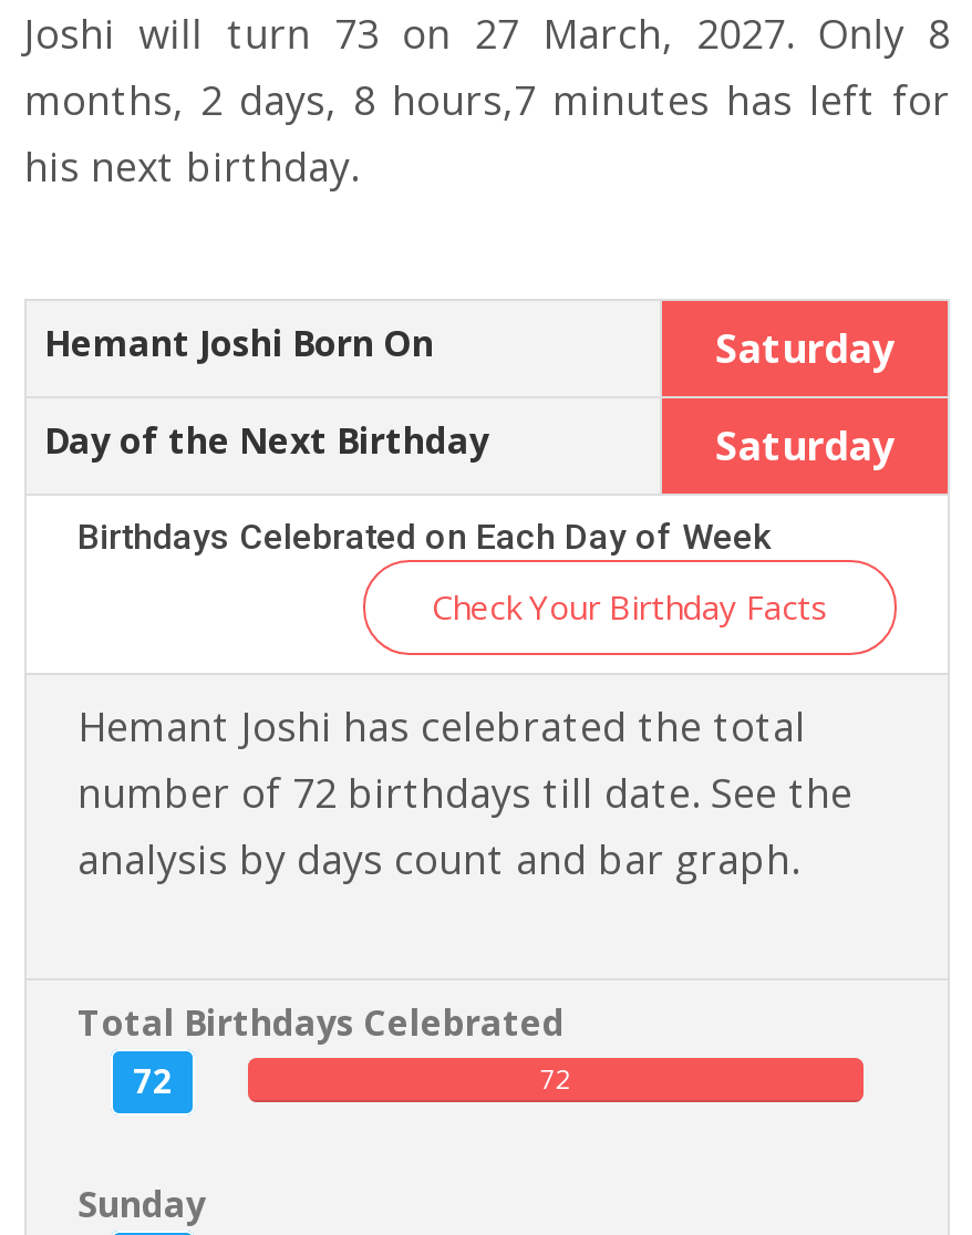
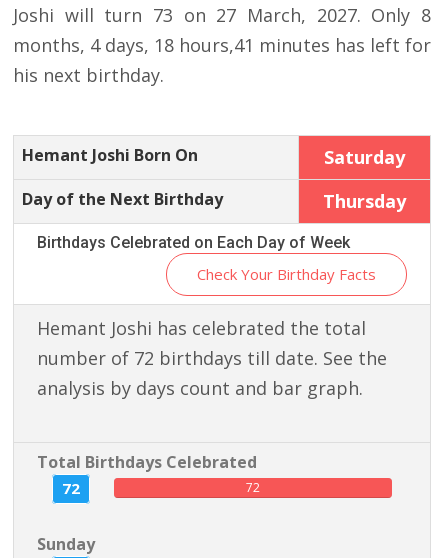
- months, 2 days, 8 hours,7 minutes has left for
+ months, 4 days, 18 hours,41 minutes has left for

- Saturday
+ Thursday
